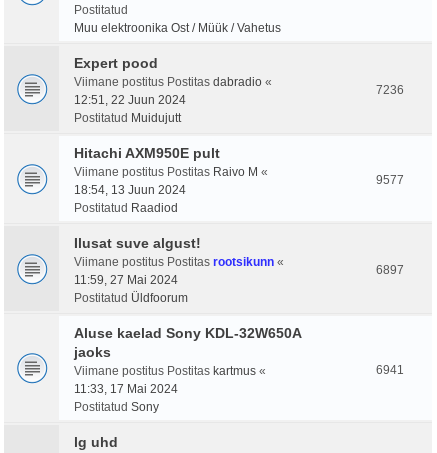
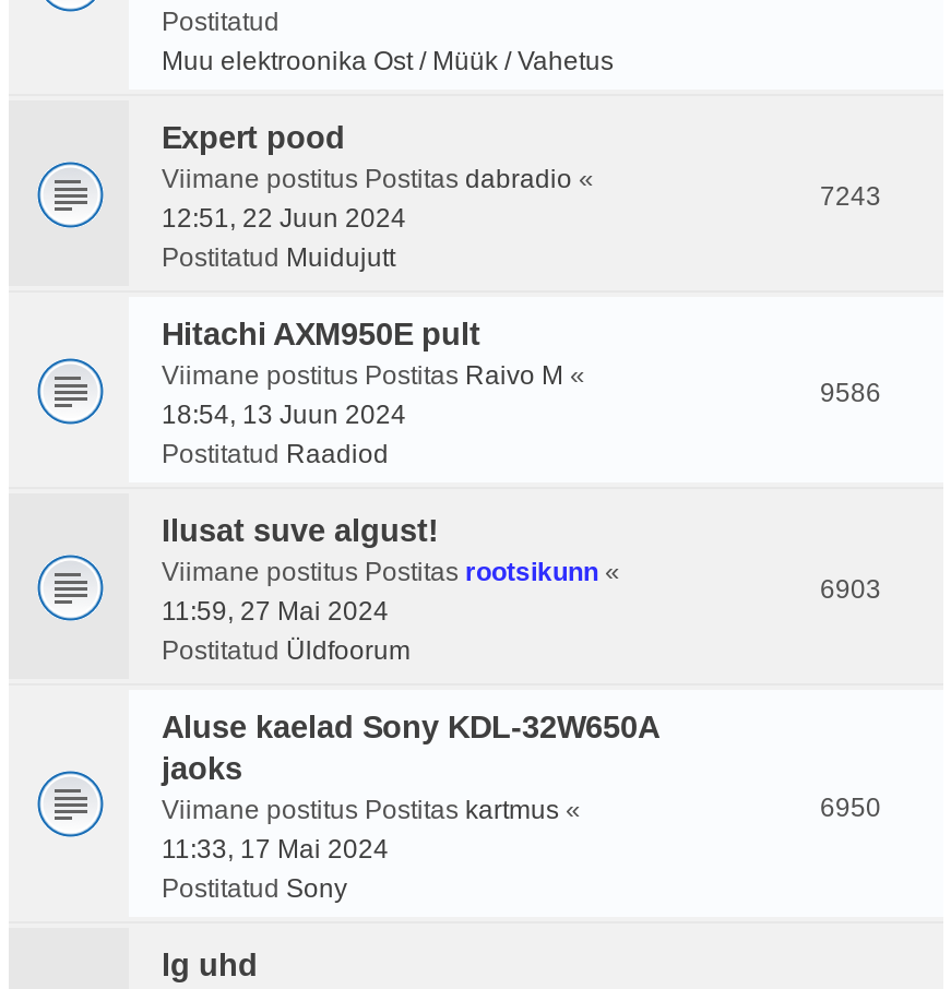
- 7236
+ 7243

- 9577
+ 9586

- 6897
+ 6903

- 6941
+ 6950
